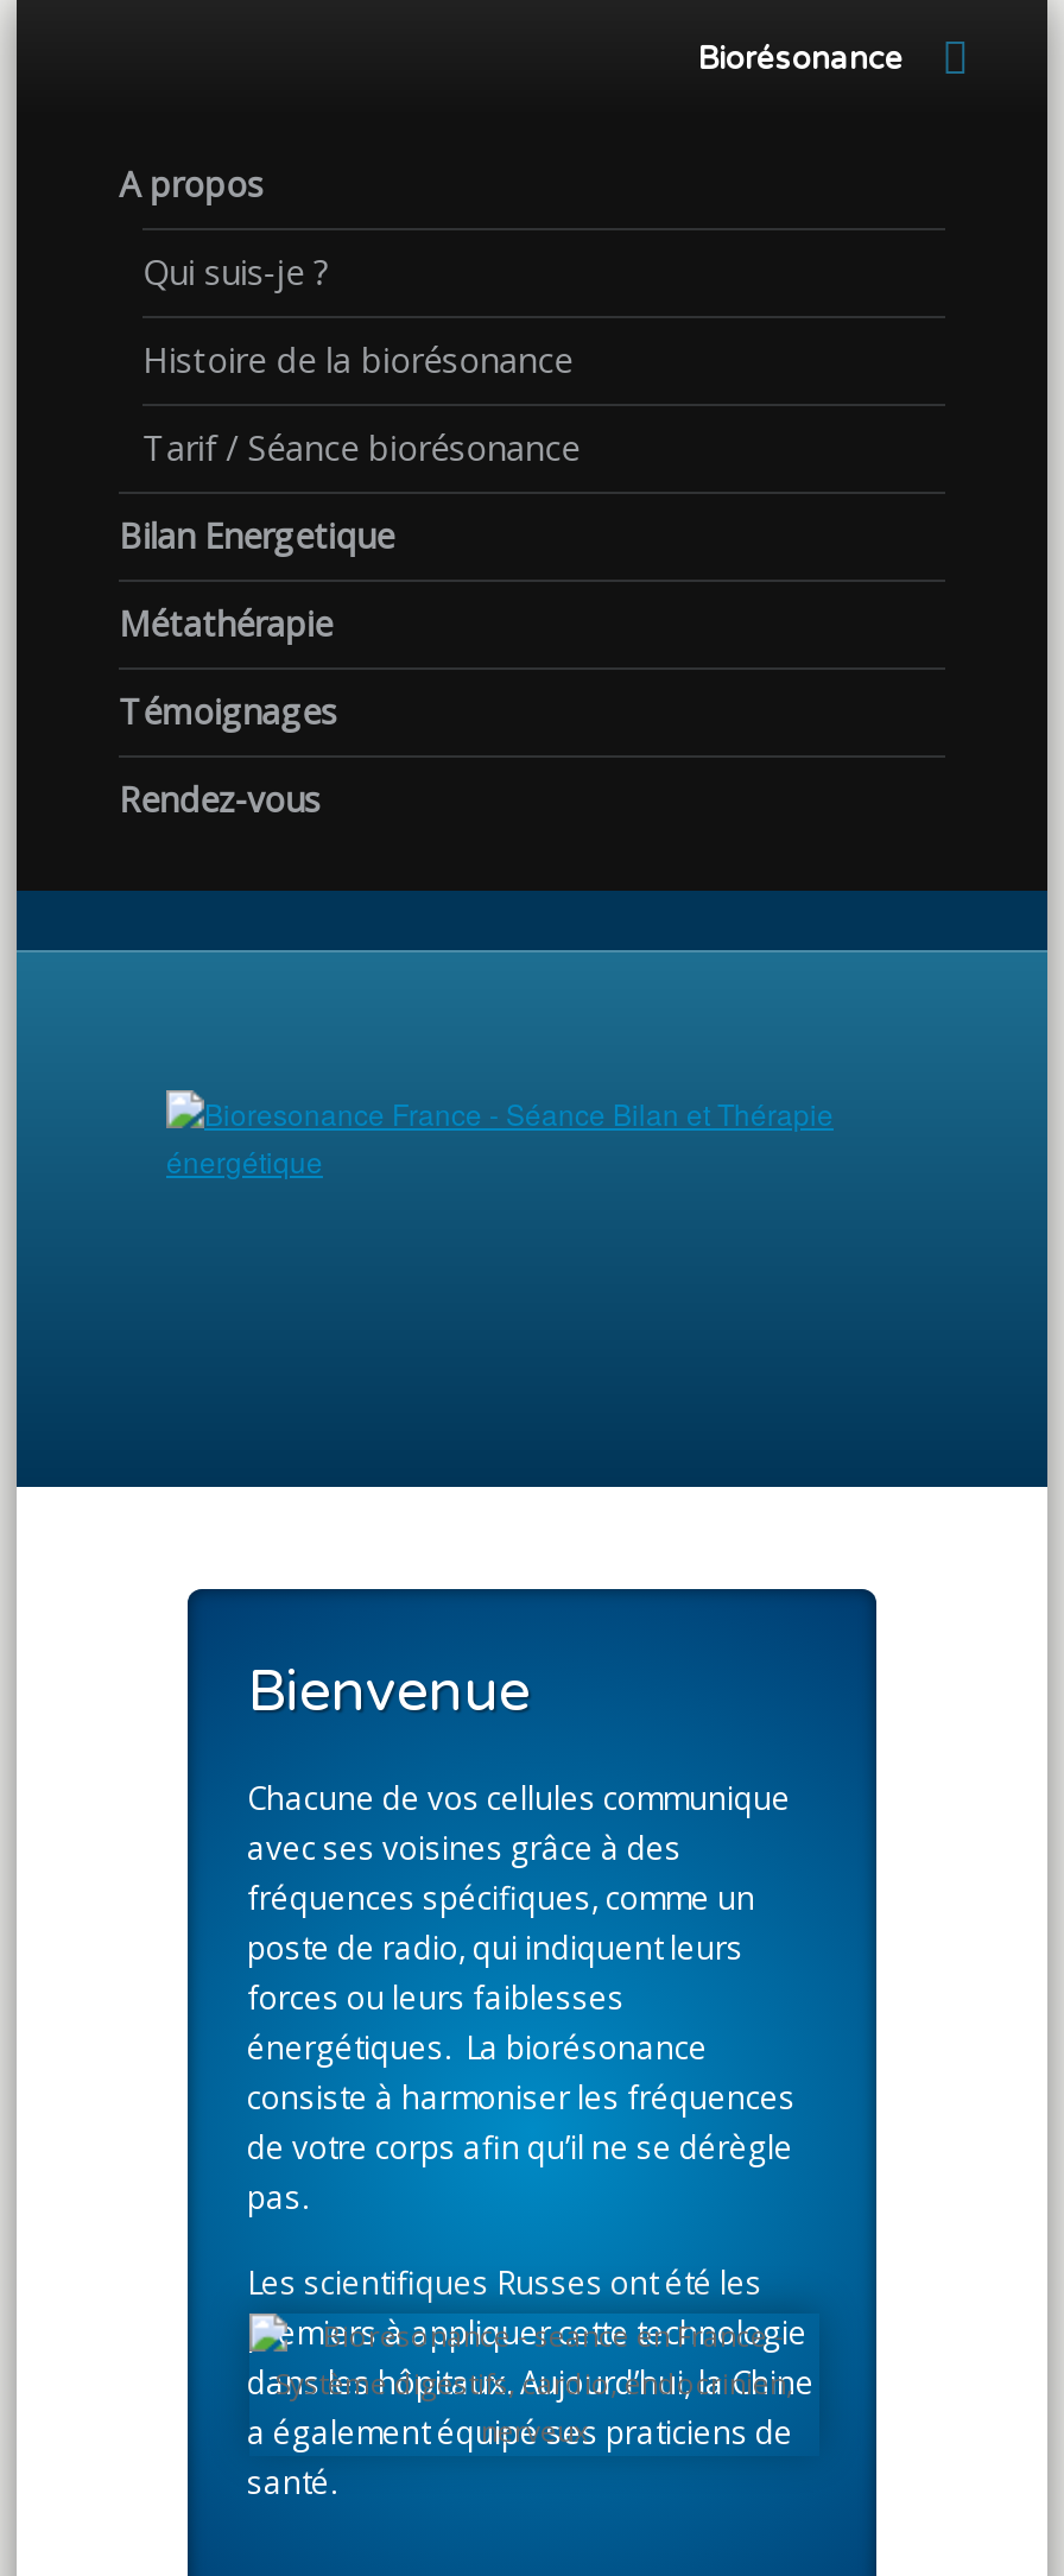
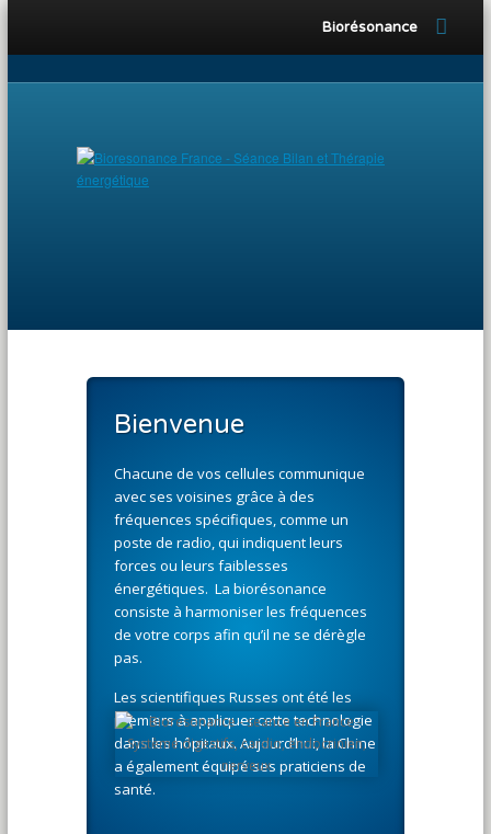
- A propos
- Qui suis-je ?
- Histoire de la biorésonance
- Tarif / Séance biorésonance
- Bilan Energetique
- Métathérapie
- Témoignages
- Rendez-vous
